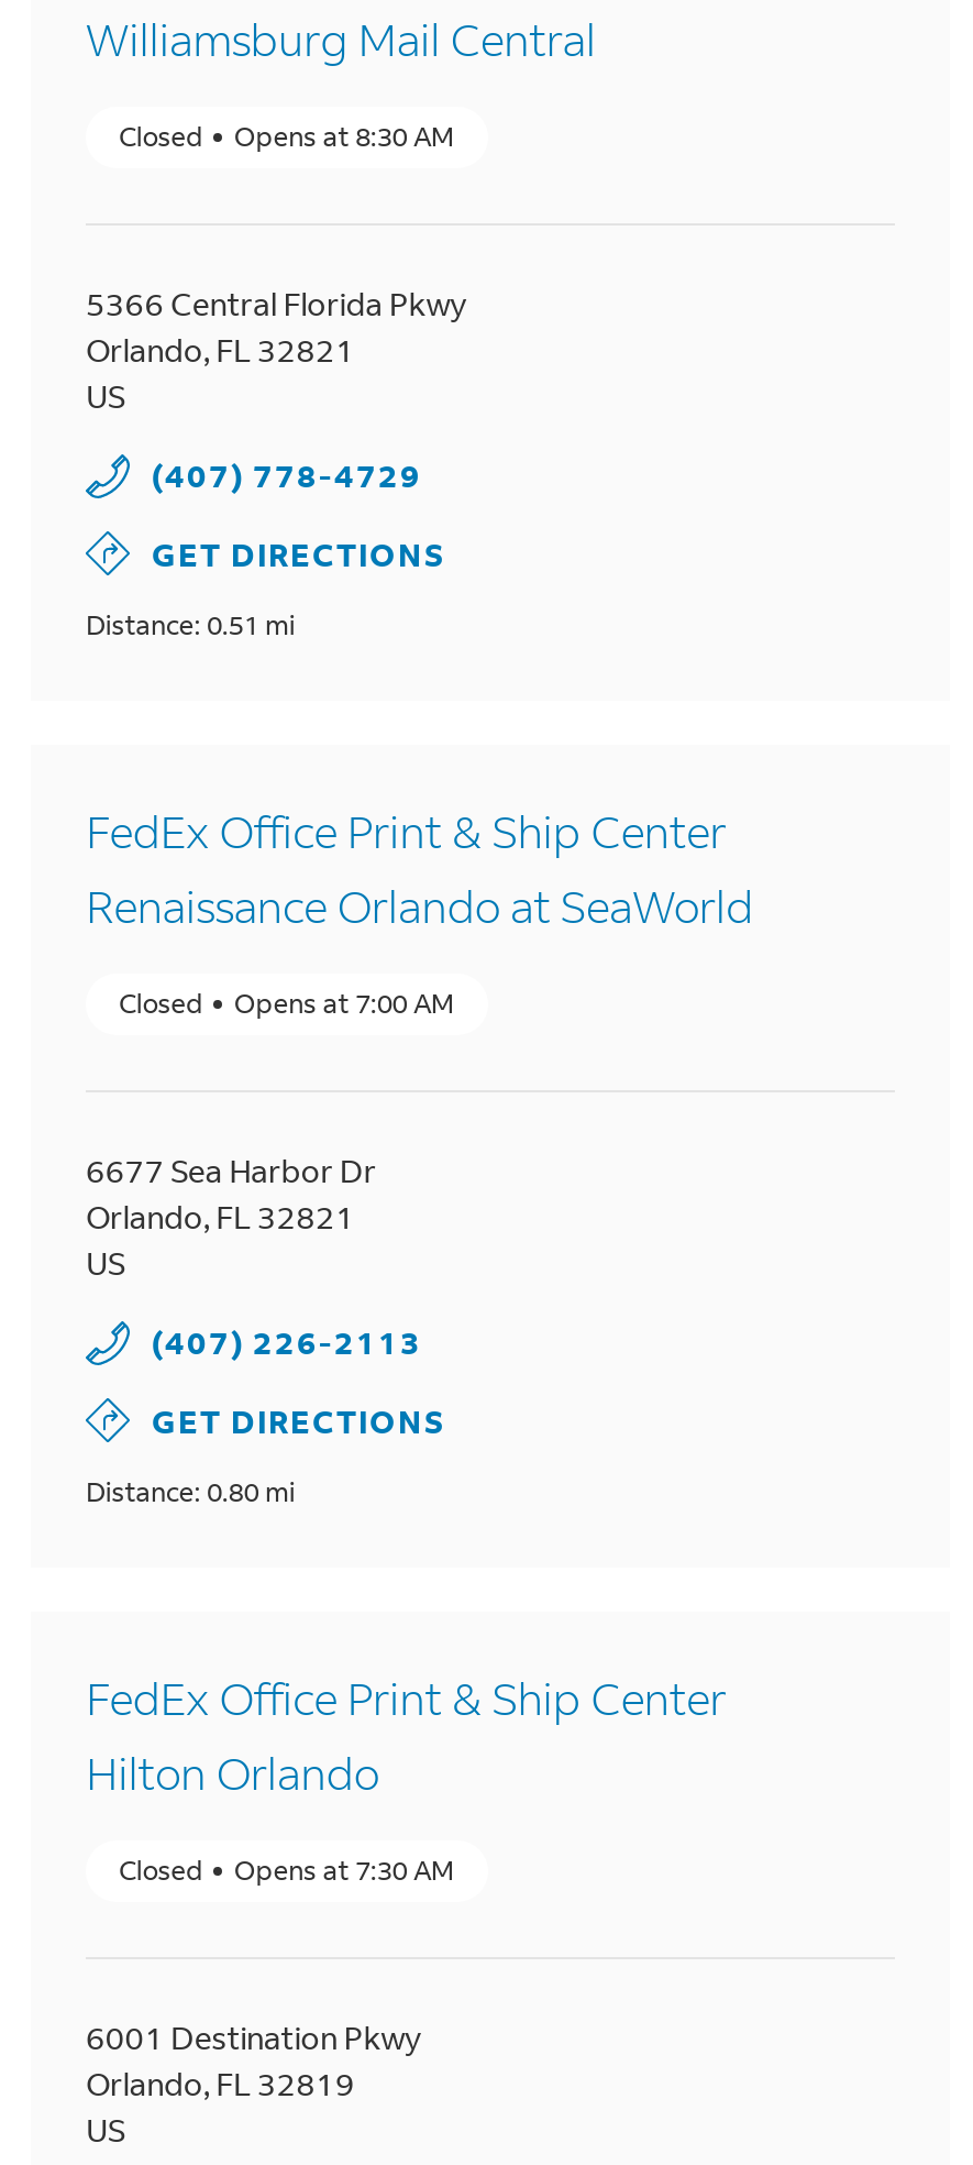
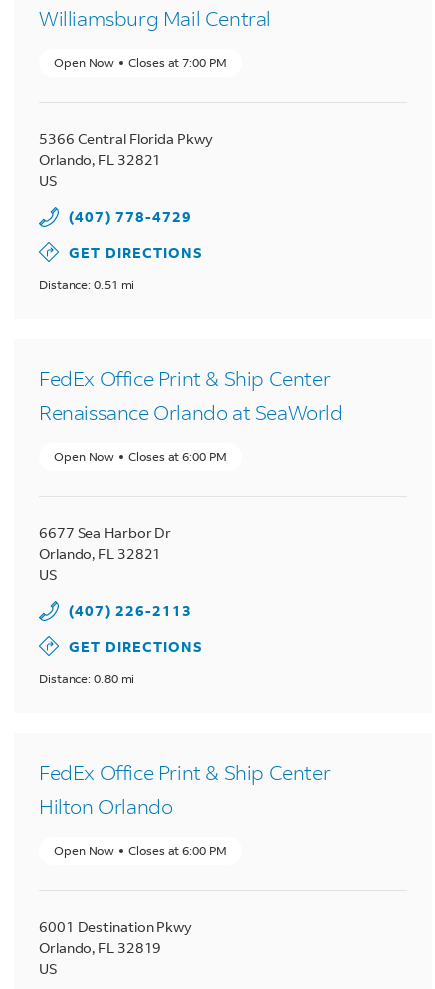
- Closed
- Opens at 8:30 AM
+ Open Now
+ Closes at 7:00 PM

- Closed
- Opens at 7:00 AM
+ Open Now
+ Closes at 6:00 PM

- Closed
- Opens at 7:30 AM
+ Open Now
+ Closes at 6:00 PM
